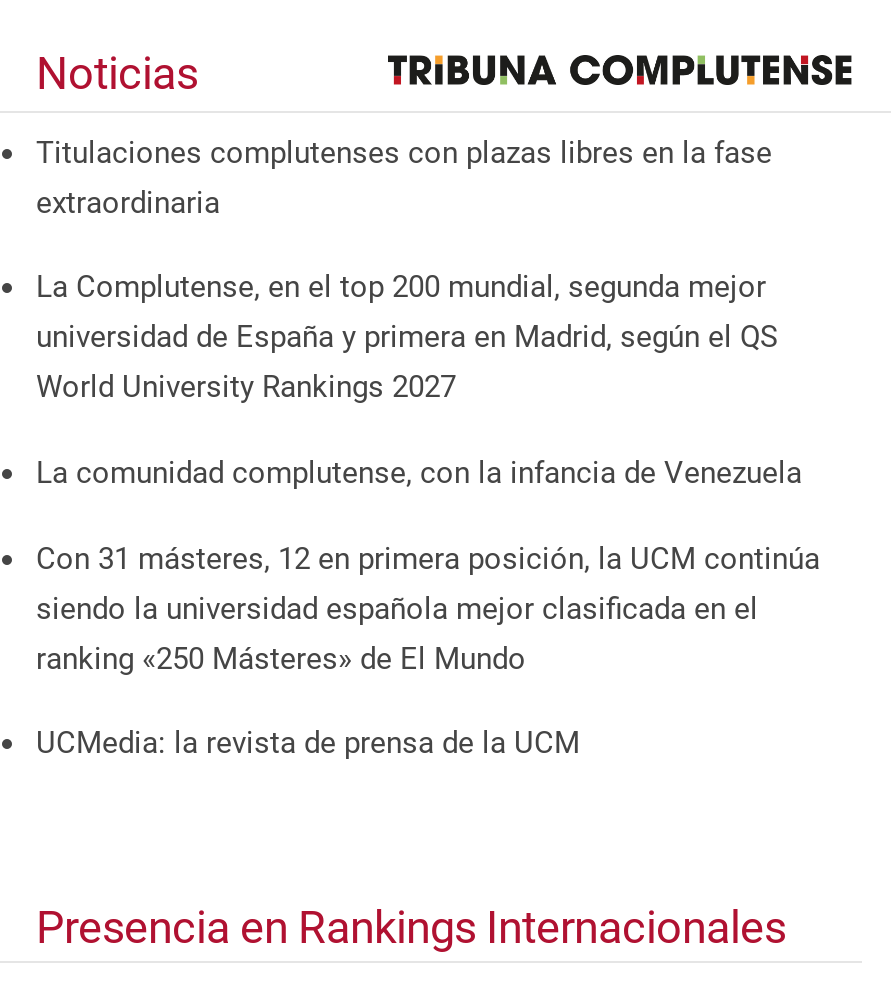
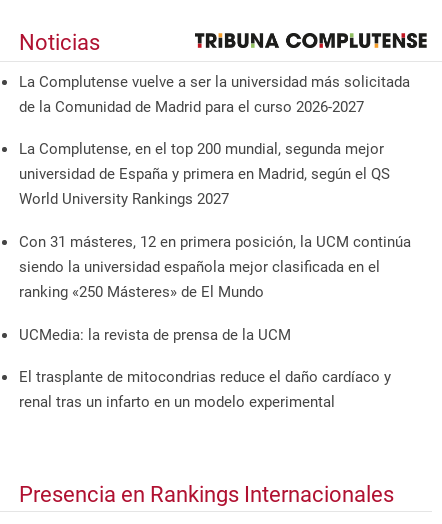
- Titulaciones complutenses con plazas libres en la fase
- extraordinaria
+ La Complutense vuelve a ser la universidad más solicitada
+ de la Comunidad de Madrid para el curso 2026-2027

- La comunidad complutense, con la infancia de Venezuela

moved up: Con 31 másteres, 12 en primera posición, la UCM continúa | siendo la universidad española mejor clasificada en el | ranking «250 Másteres» de El Mundo | UCMedia: la revista de prensa de la UCM

+ El trasplante de mitocondrias reduce el daño cardíaco y
+ renal tras un infarto en un modelo experimental
